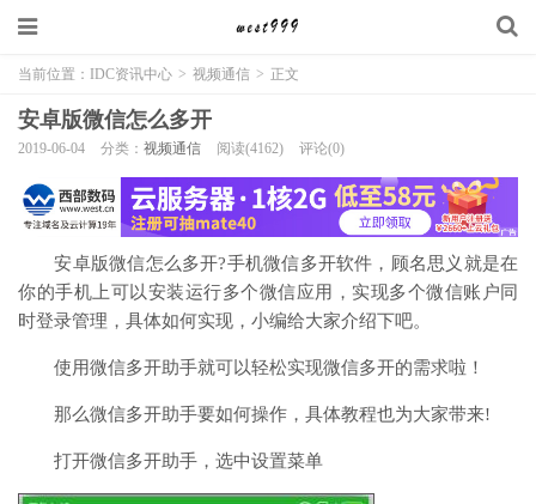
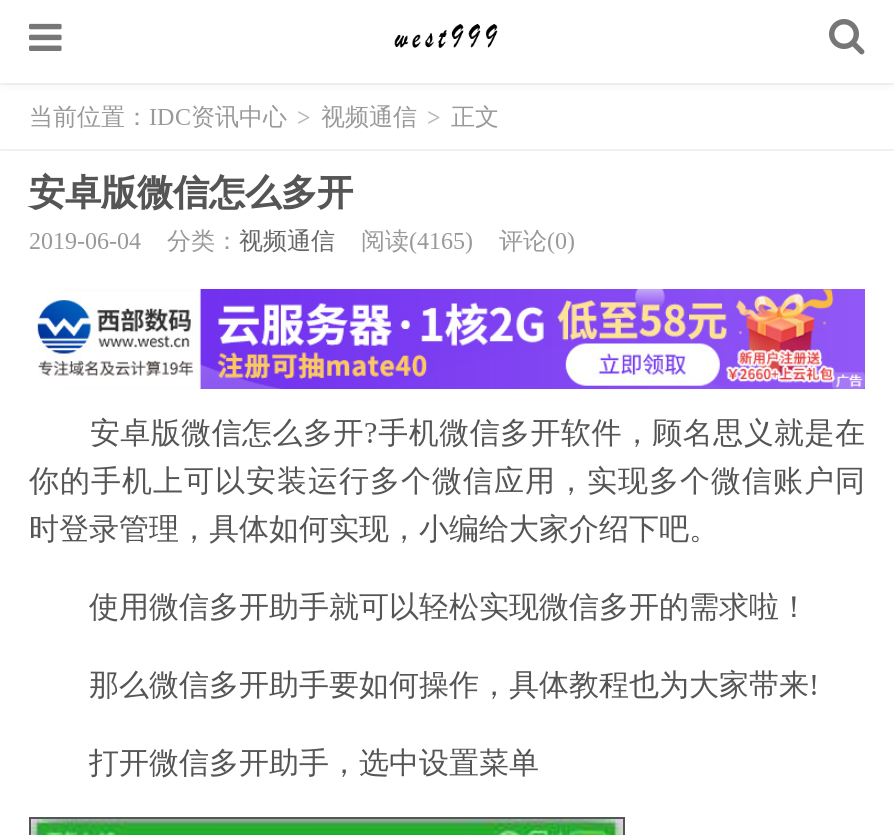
- 2019-06-04 分类：视频通信 阅读(4162) 评论(0)
+ 2019-06-04 分类：视频通信 阅读(4165) 评论(0)
